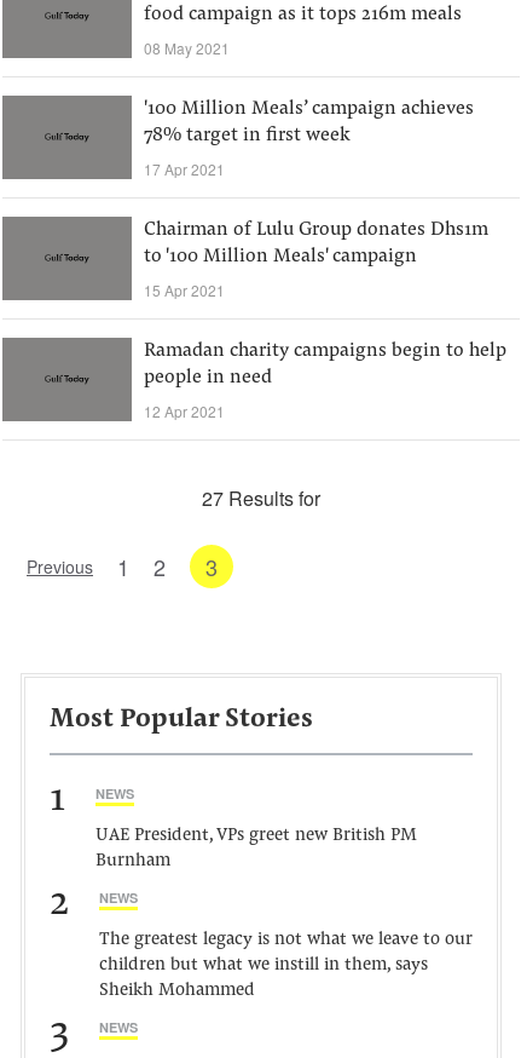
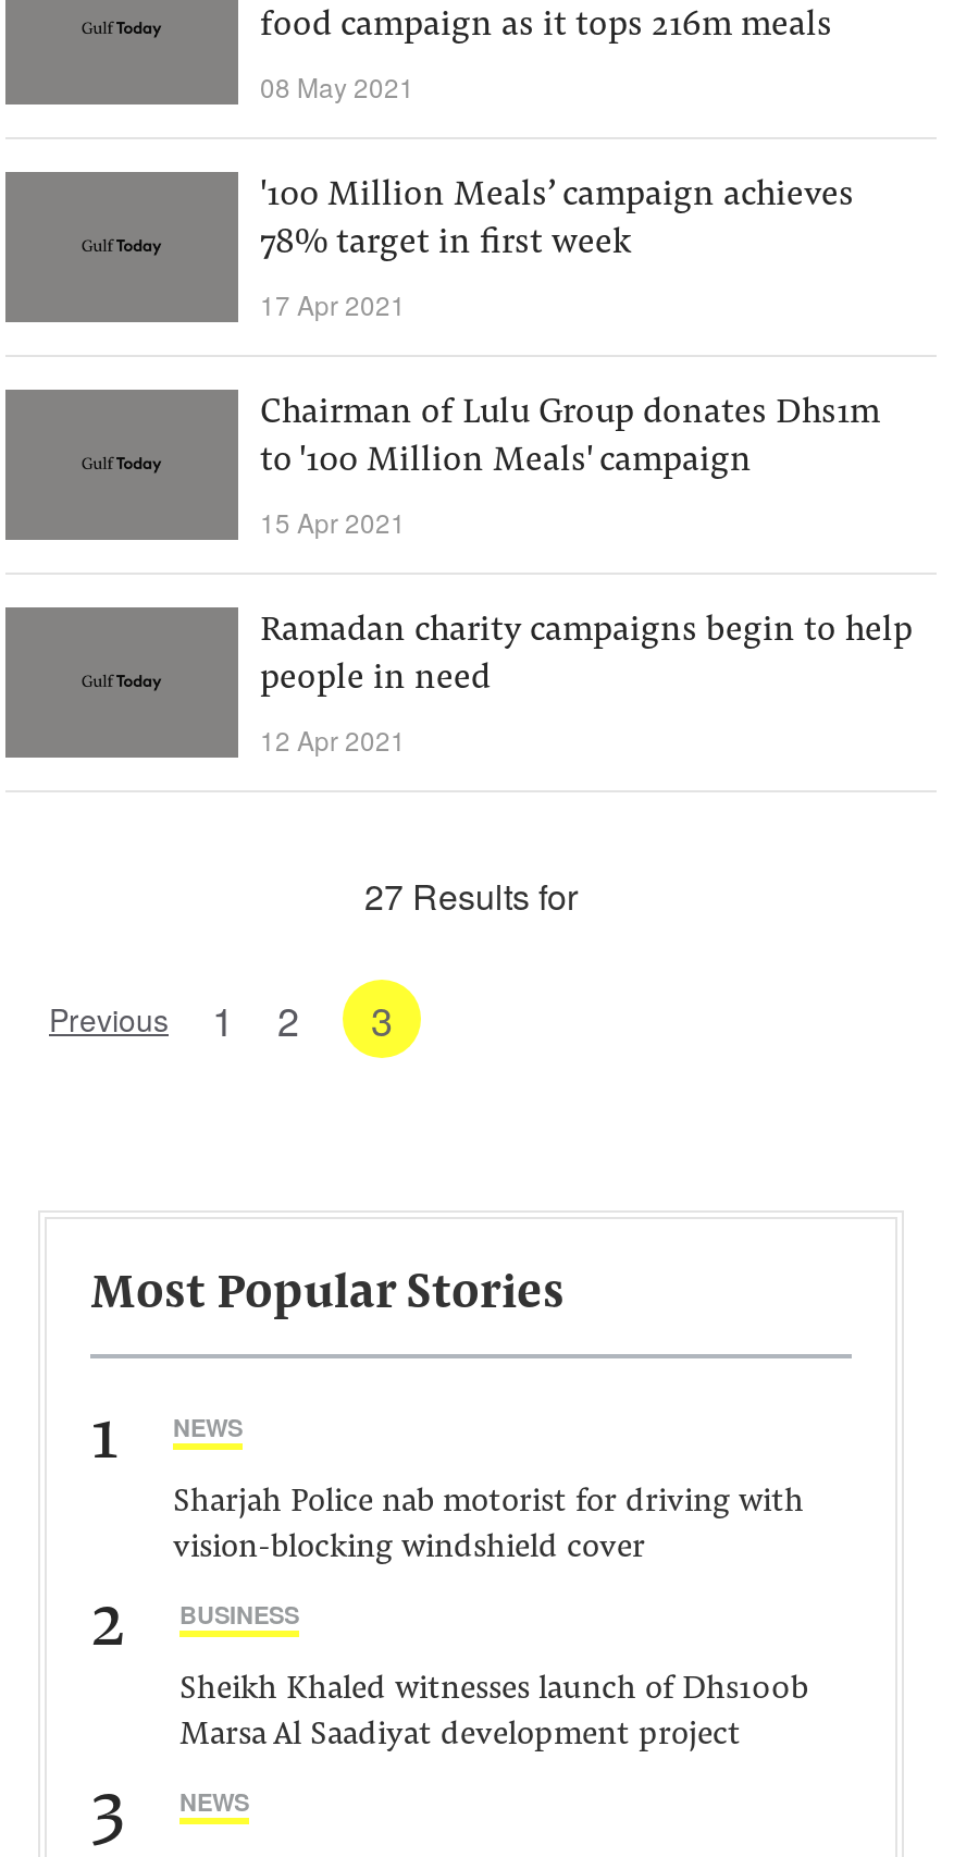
- UAE President, VPs greet new British PM
- Burnham
+ Sharjah Police nab motorist for driving with
+ vision-blocking windshield cover

- NEWS
+ BUSINESS

- The greatest legacy is not what we leave to our
- children but what we instill in them, says
- Sheikh Mohammed
+ Sheikh Khaled witnesses launch of Dhs100b
+ Marsa Al Saadiyat development project
